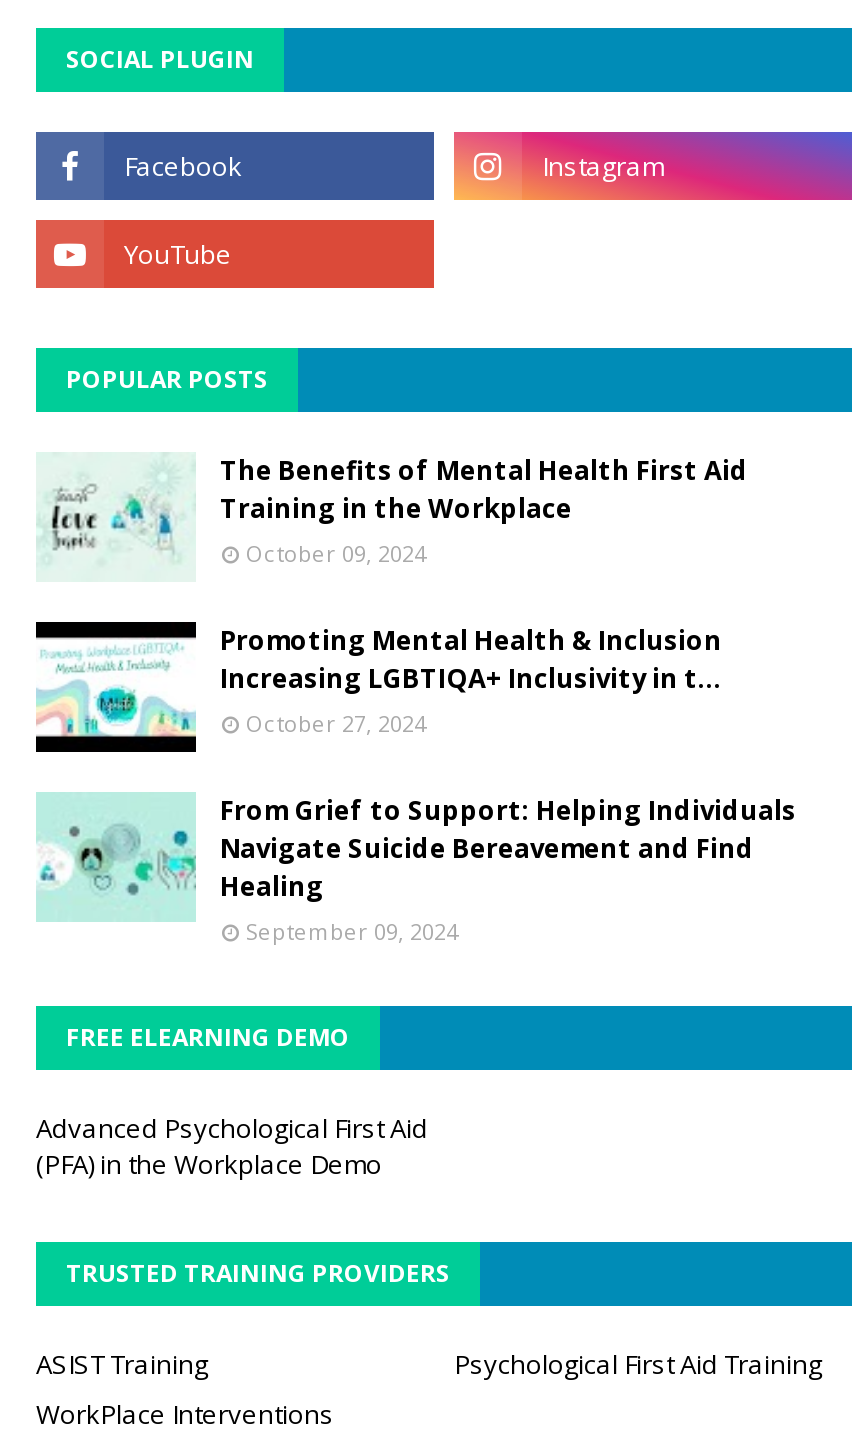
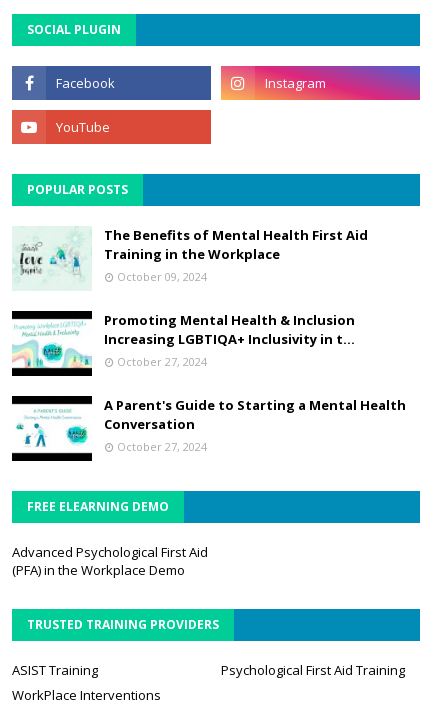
- [image]
- From Grief to Support: Helping Individuals
- Navigate Suicide Bereavement and Find
- Healing
- September 09, 2024
+ [image]
+ A Parent's Guide to Starting a Mental Health
+ Conversation
+ October 27, 2024
